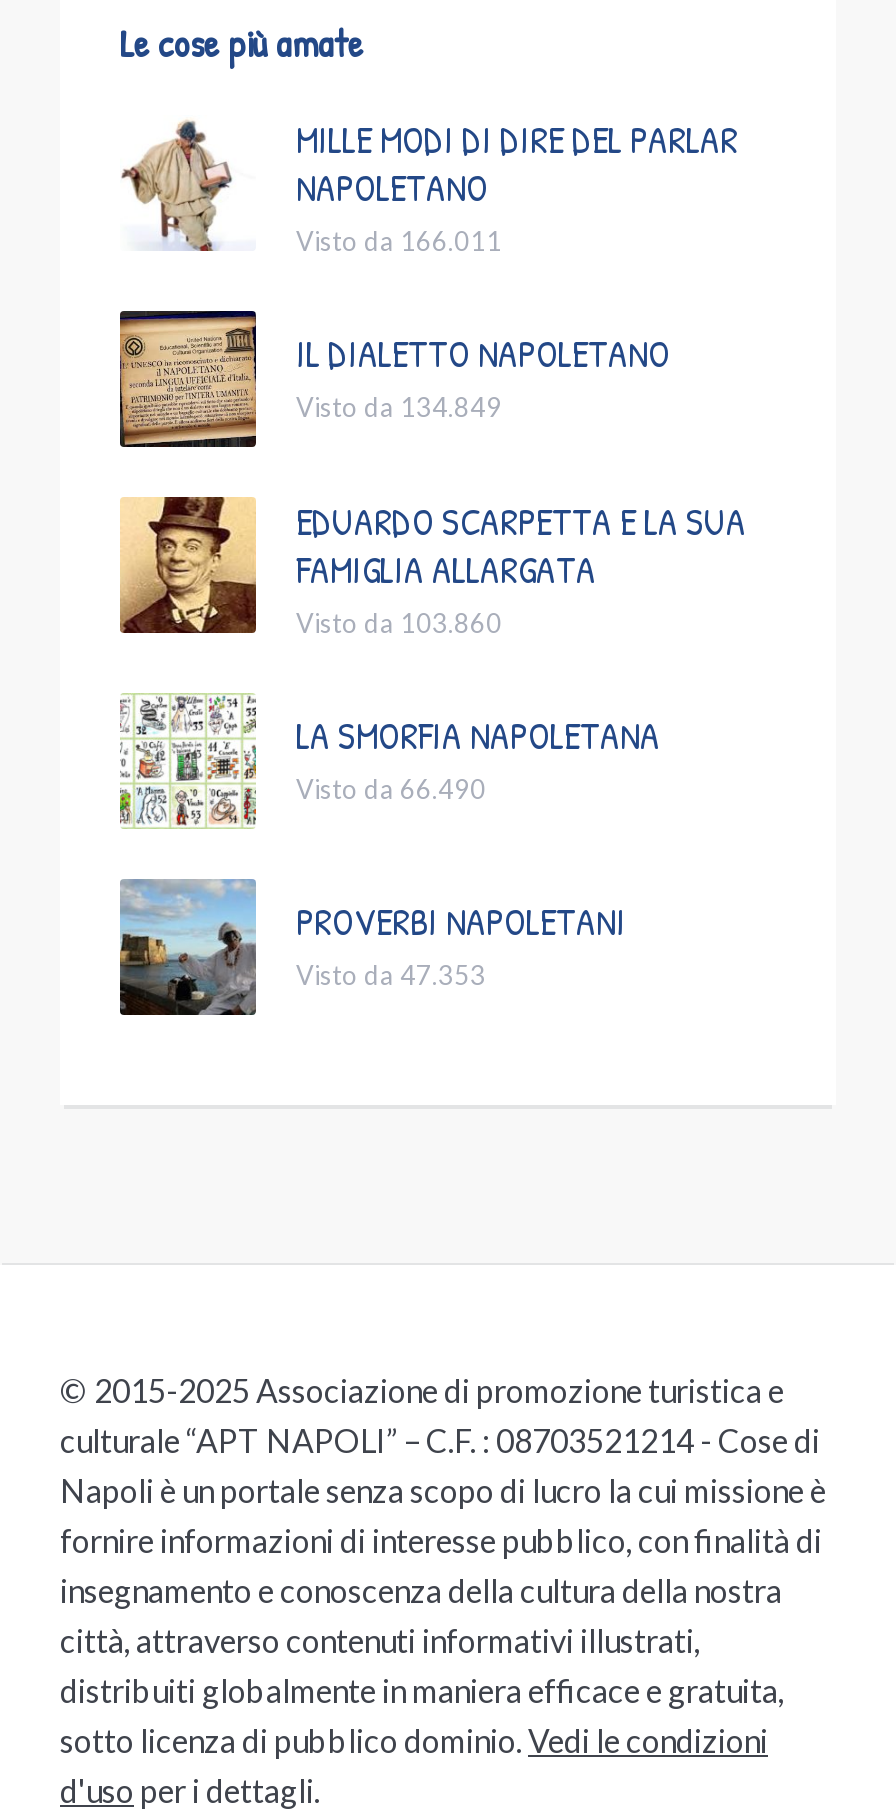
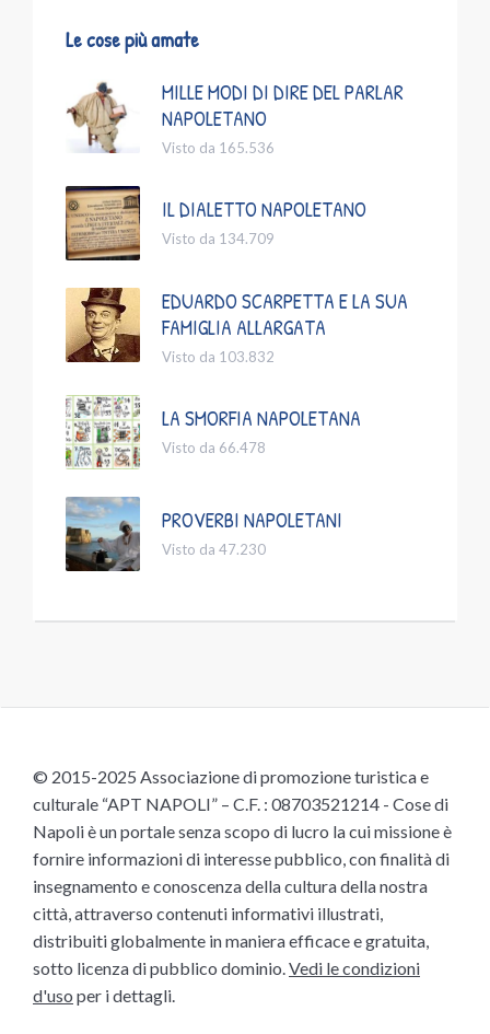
- Visto da 166.011
+ Visto da 165.536

- Visto da 134.849
+ Visto da 134.709

- Visto da 103.860
+ Visto da 103.832

- Visto da 66.490
+ Visto da 66.478

- Visto da 47.353
+ Visto da 47.230
